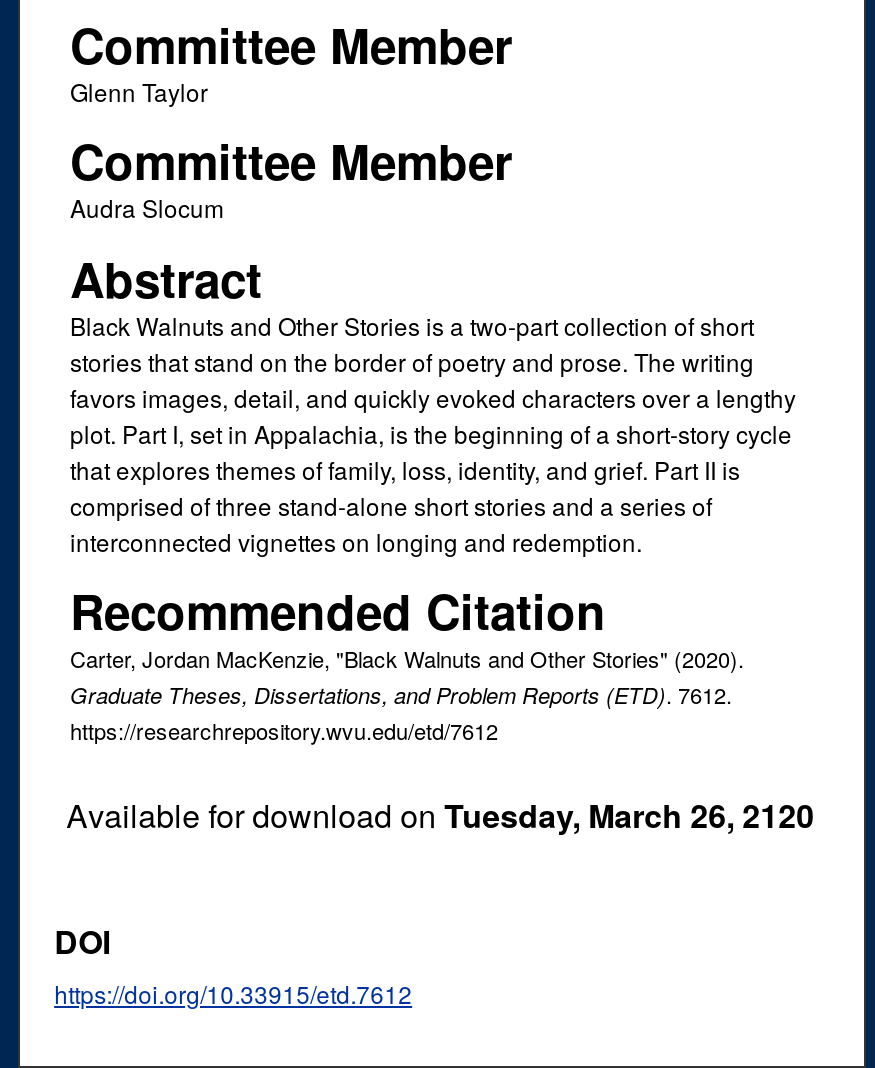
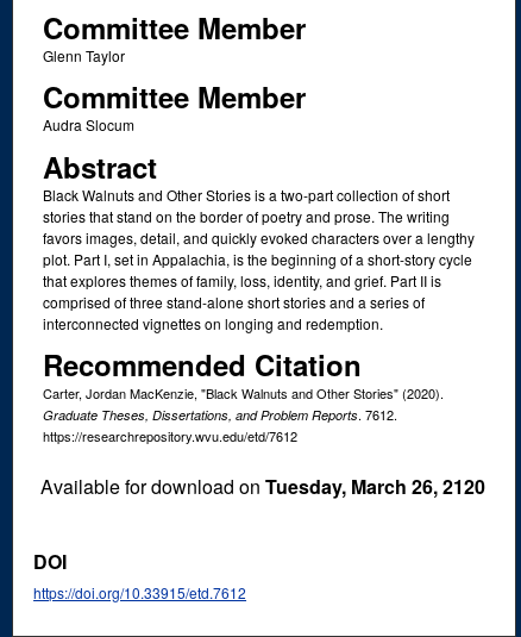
- Graduate Theses, Dissertations, and Problem Reports (ETD). 7612.
+ Graduate Theses, Dissertations, and Problem Reports. 7612.
